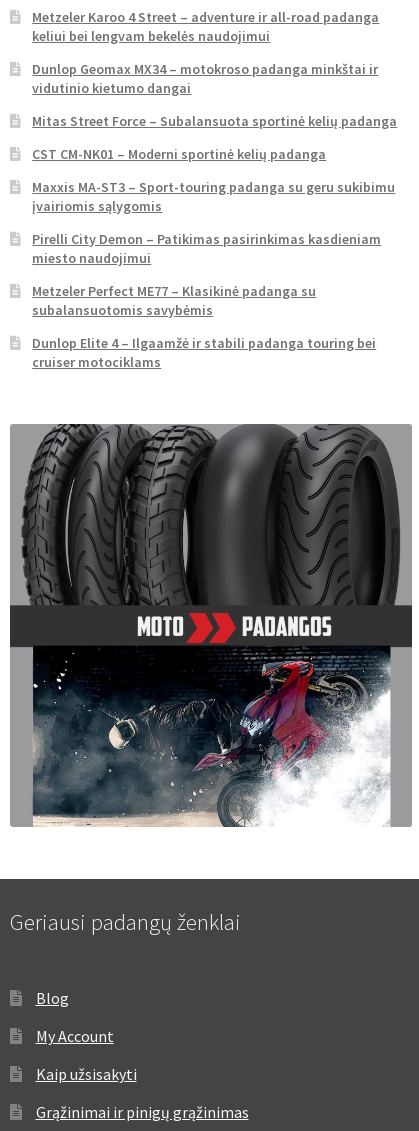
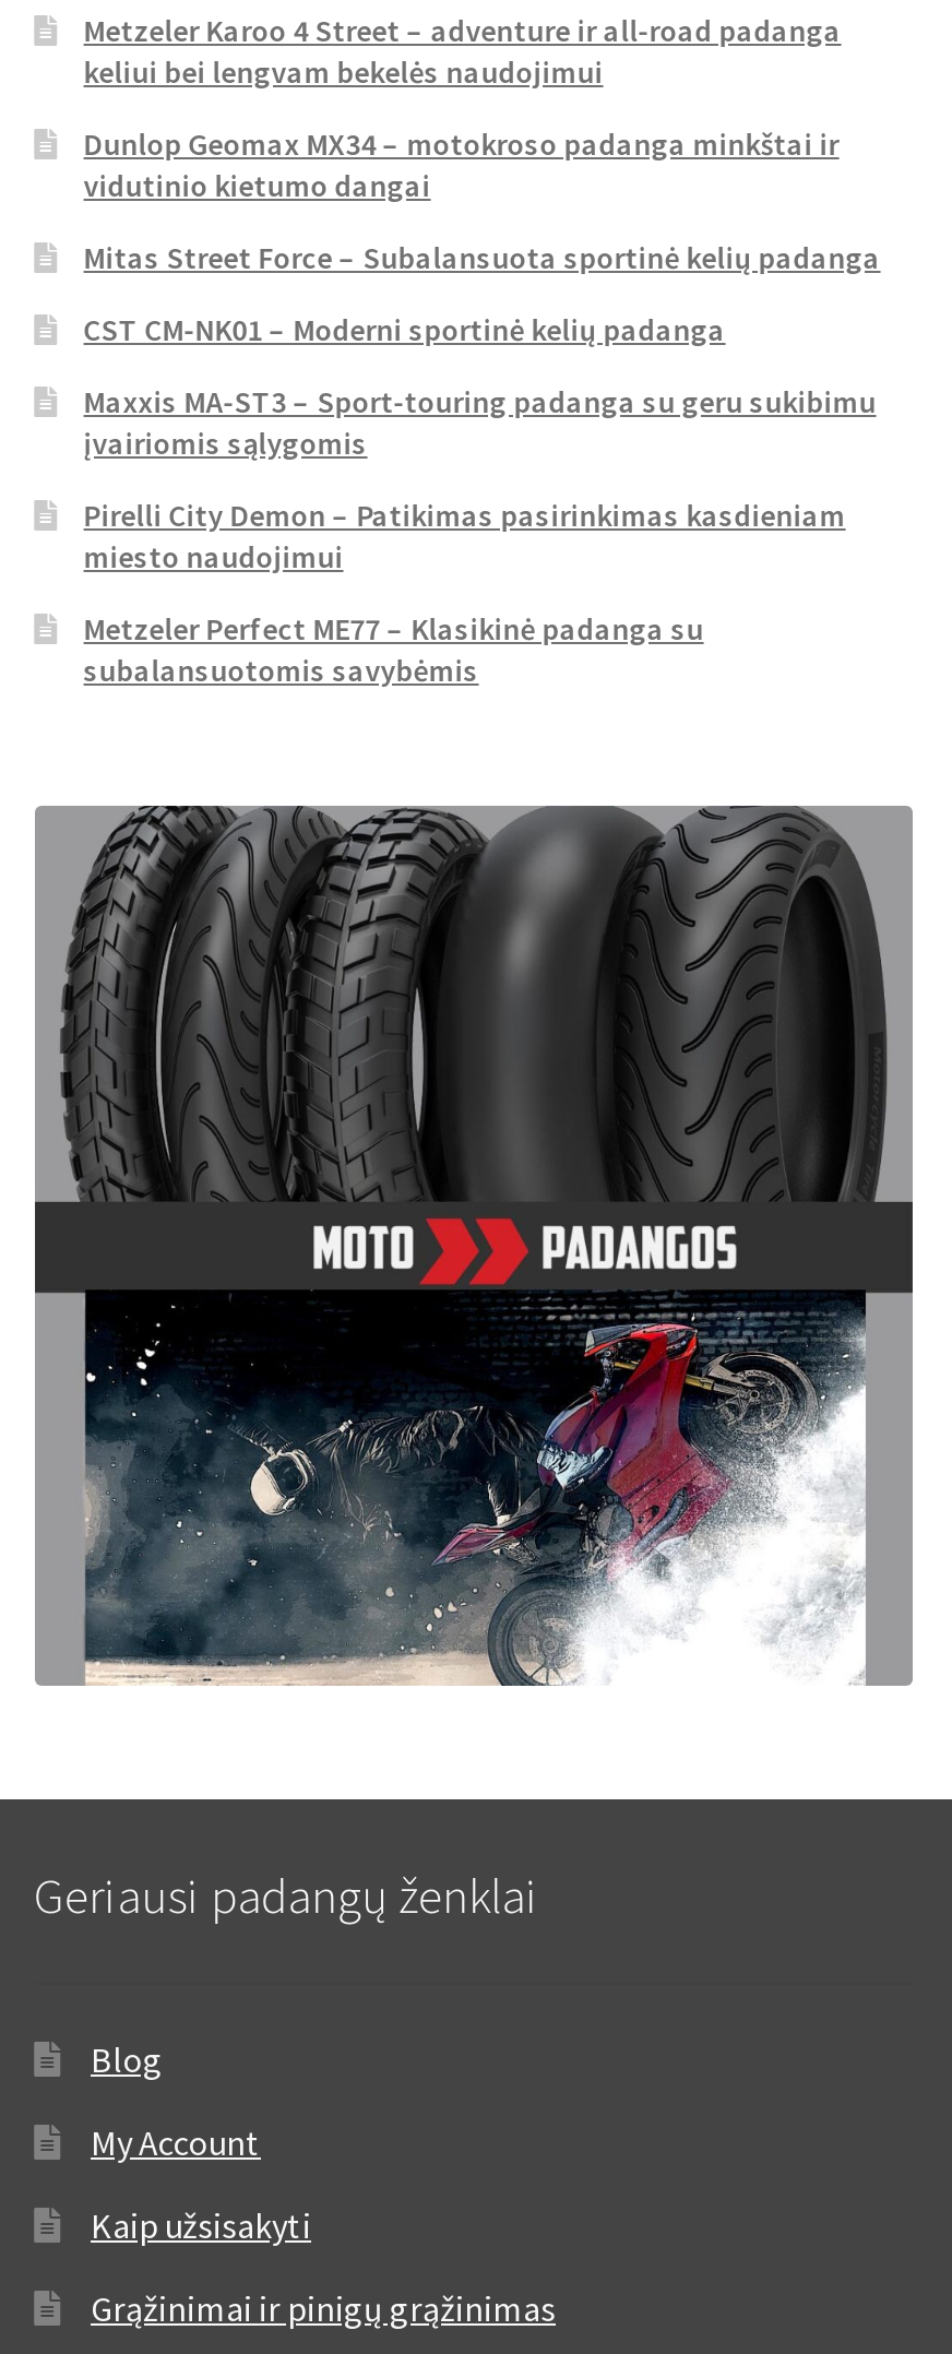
- Dunlop Elite 4 – Ilgaamžė ir stabili padanga touring bei
- cruiser motociklams
